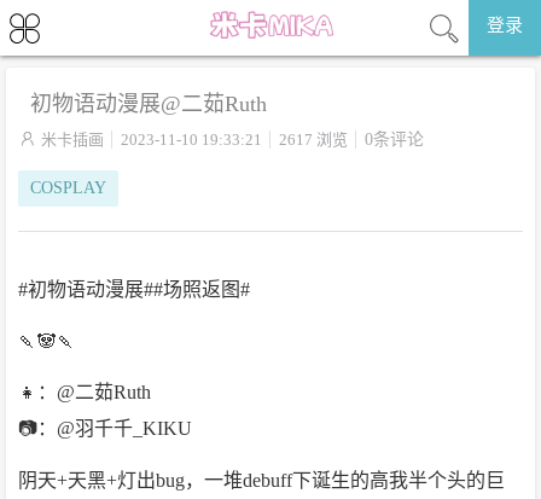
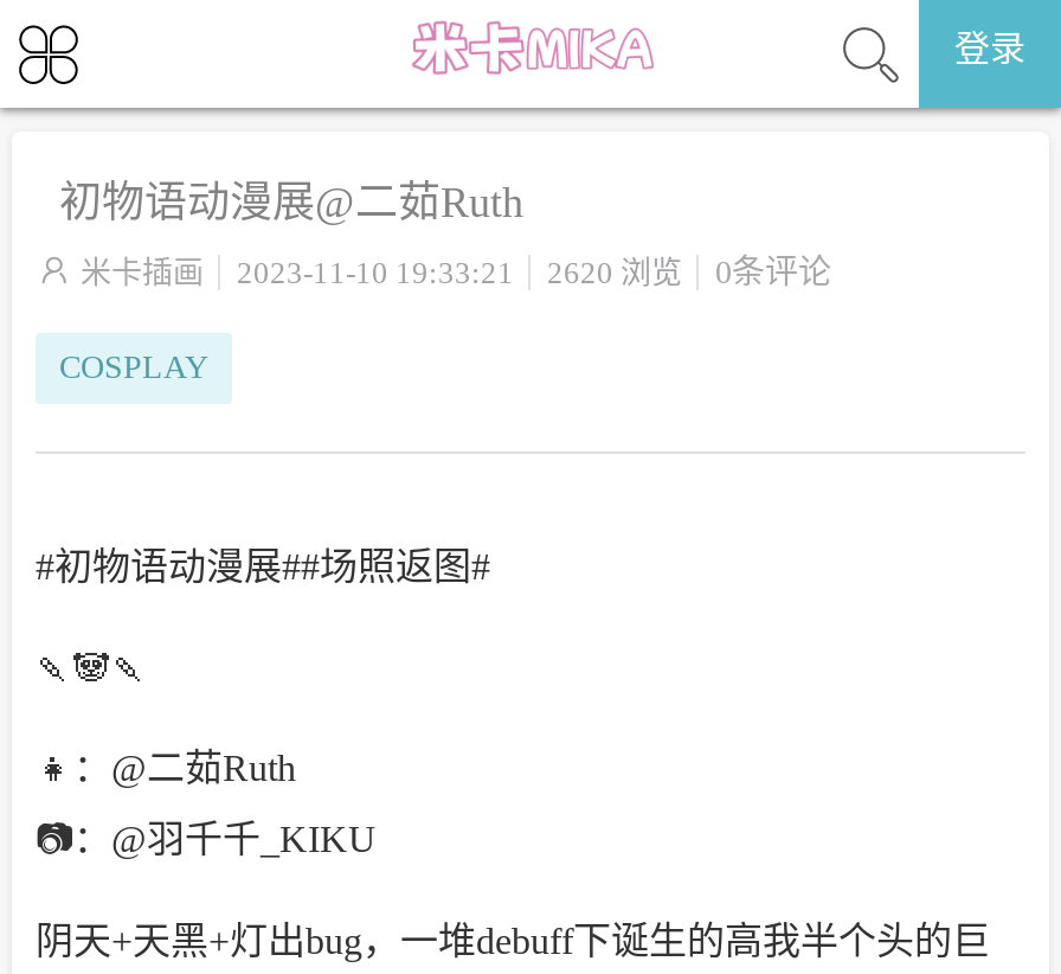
- 2617 浏览
+ 2620 浏览
